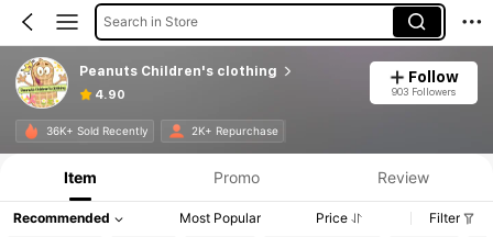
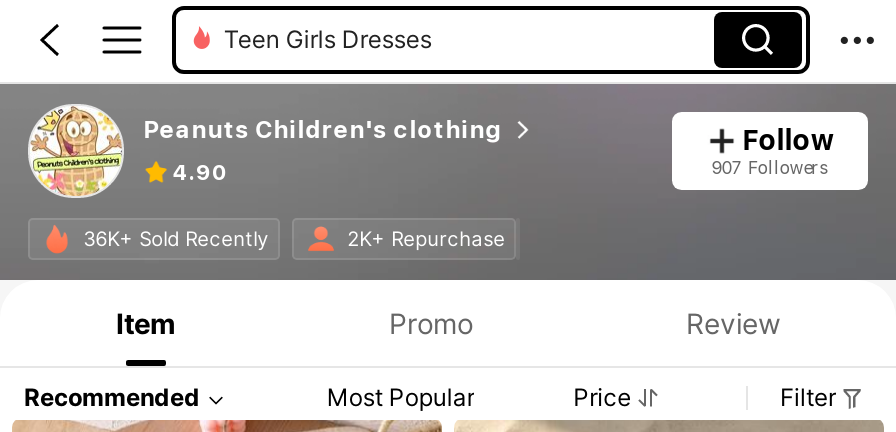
- Search in Store
+ Tween Girls Dresses

- 903 Followers
+ 907 Followers
